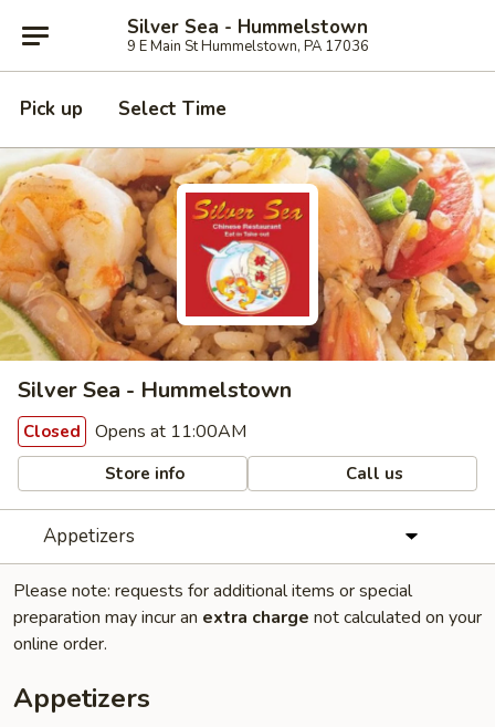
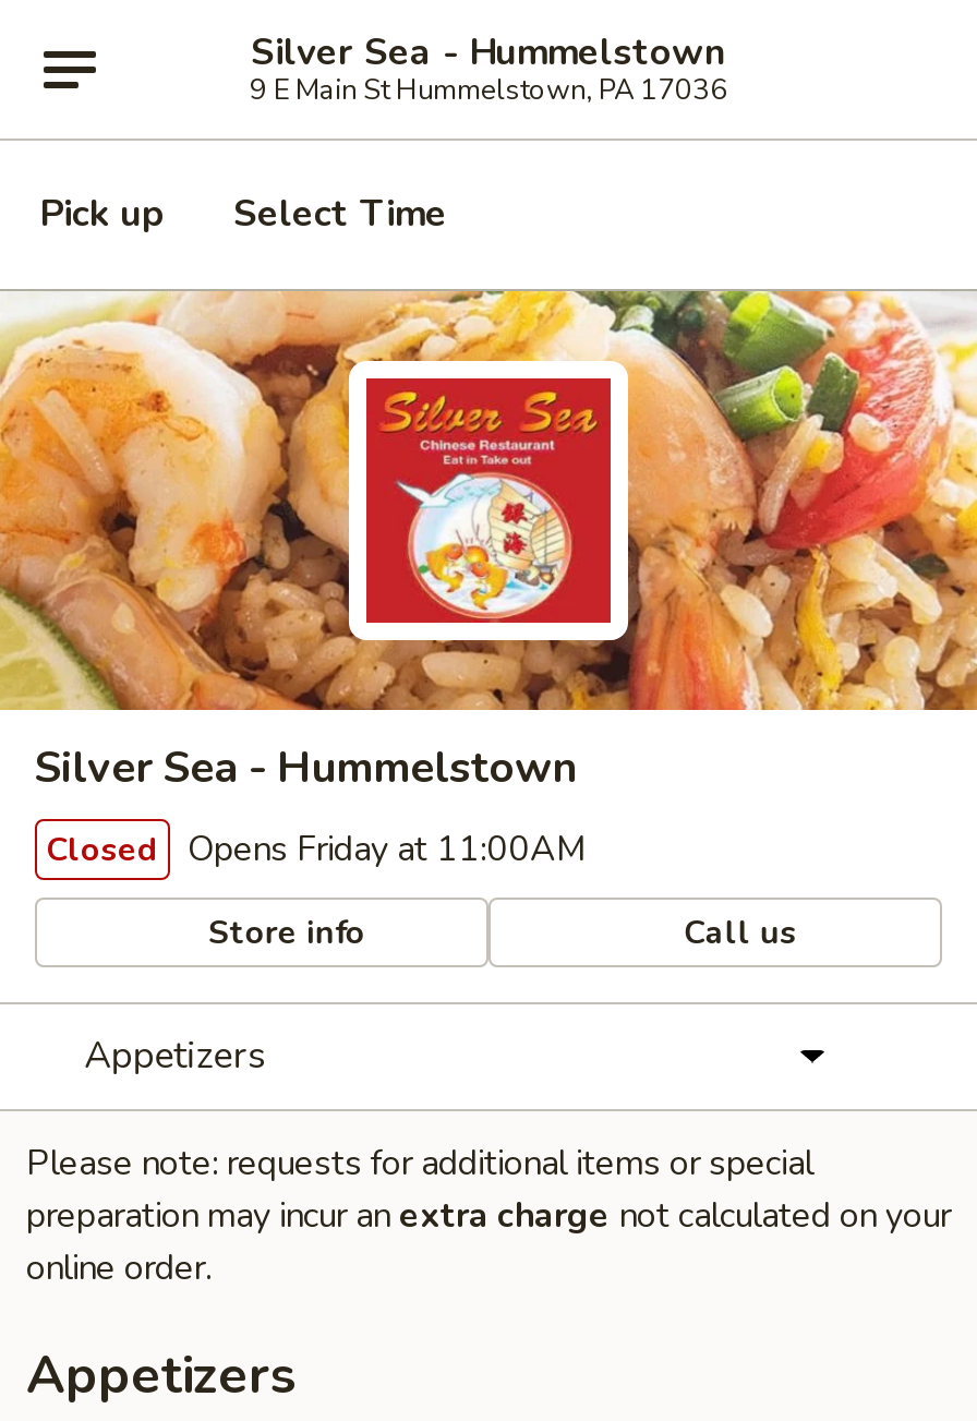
- Closed Opens at 11:00AM
+ Closed Opens Friday at 11:00AM
